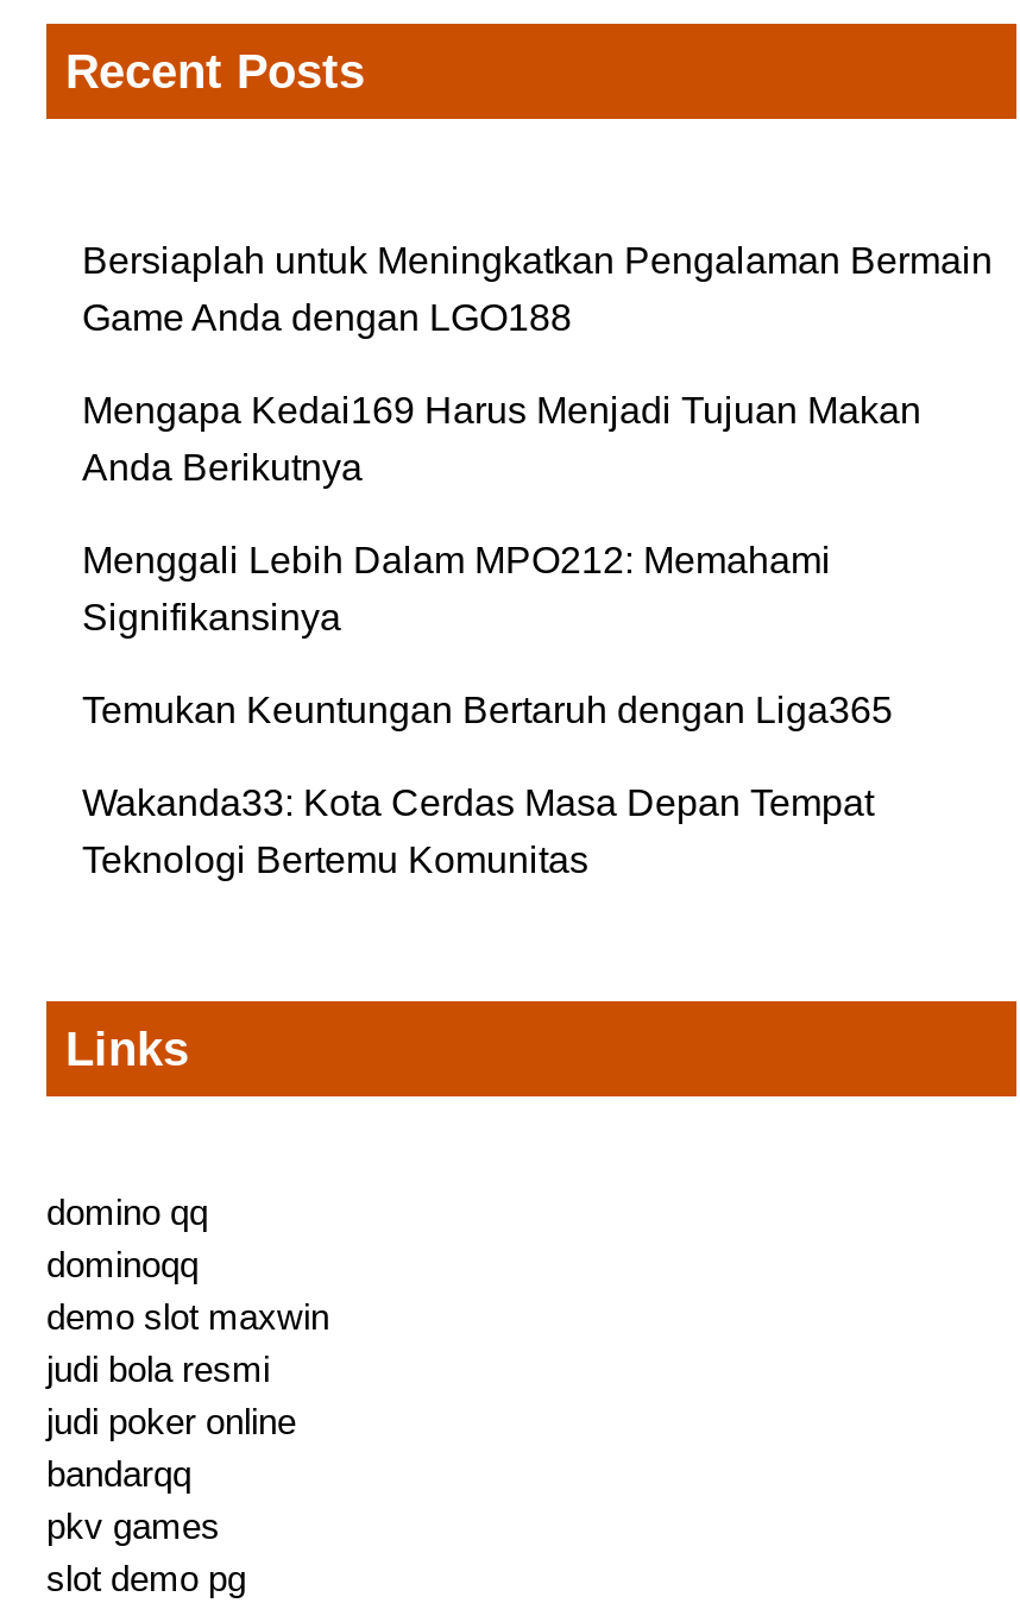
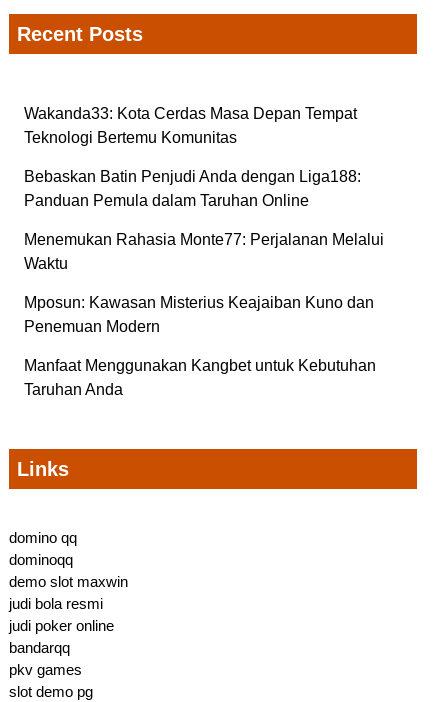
- Bersiaplah untuk Meningkatkan Pengalaman Bermain
- Game Anda dengan LGO188
- Mengapa Kedai169 Harus Menjadi Tujuan Makan
- Anda Berikutnya
- Menggali Lebih Dalam MPO212: Memahami
- Signifikansinya
- Temukan Keuntungan Bertaruh dengan Liga365

moved up: Wakanda33: Kota Cerdas Masa Depan Tempat | Teknologi Bertemu Komunitas

+ Bebaskan Batin Penjudi Anda dengan Liga188:
+ Panduan Pemula dalam Taruhan Online
+ Menemukan Rahasia Monte77: Perjalanan Melalui
+ Waktu
+ Mposun: Kawasan Misterius Keajaiban Kuno dan
+ Penemuan Modern
+ Manfaat Menggunakan Kangbet untuk Kebutuhan
+ Taruhan Anda
